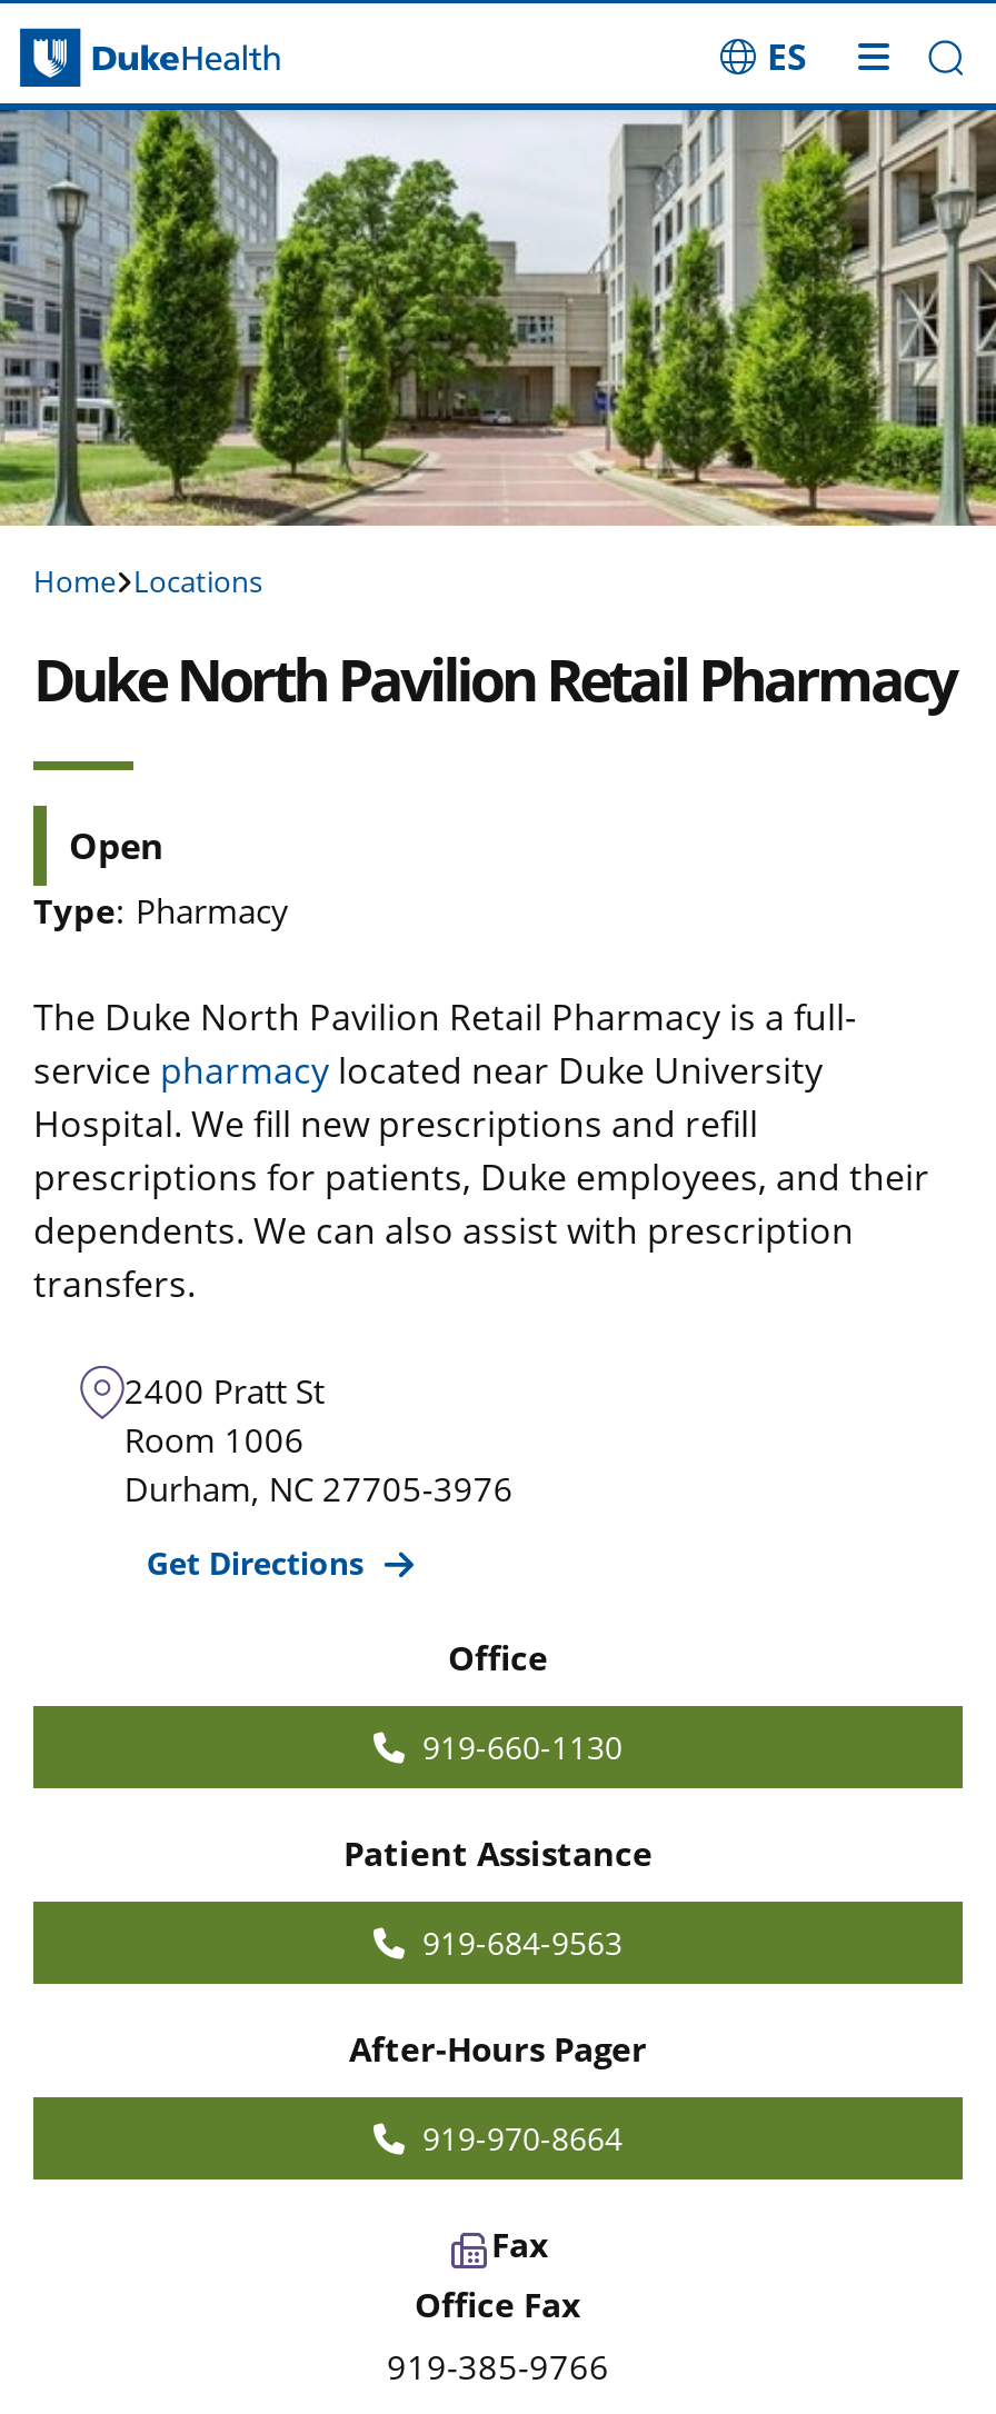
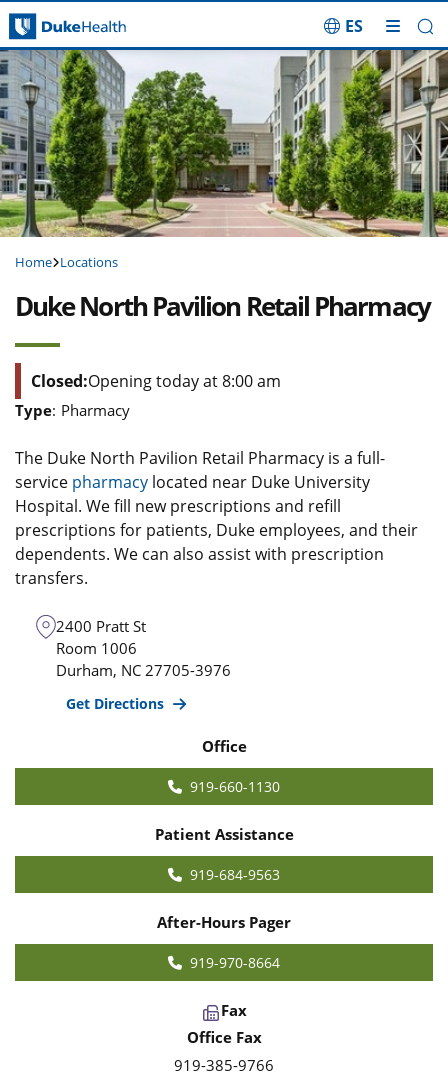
- Open
+ Closed:Opening today at 8:00 am
